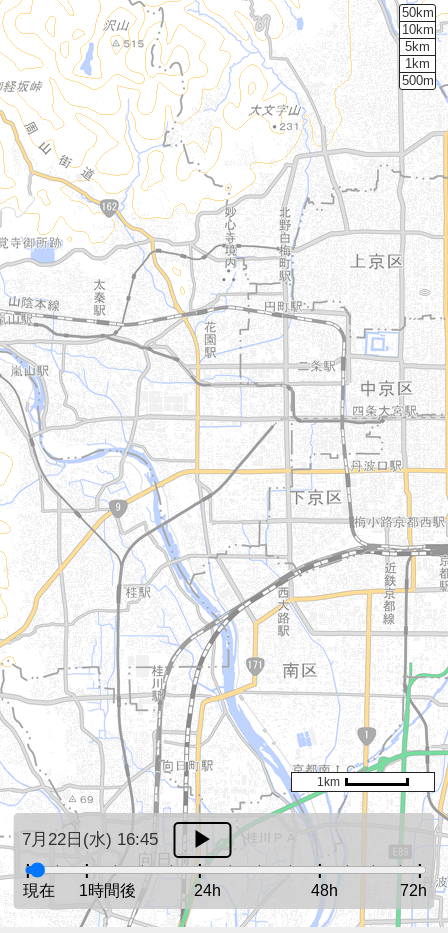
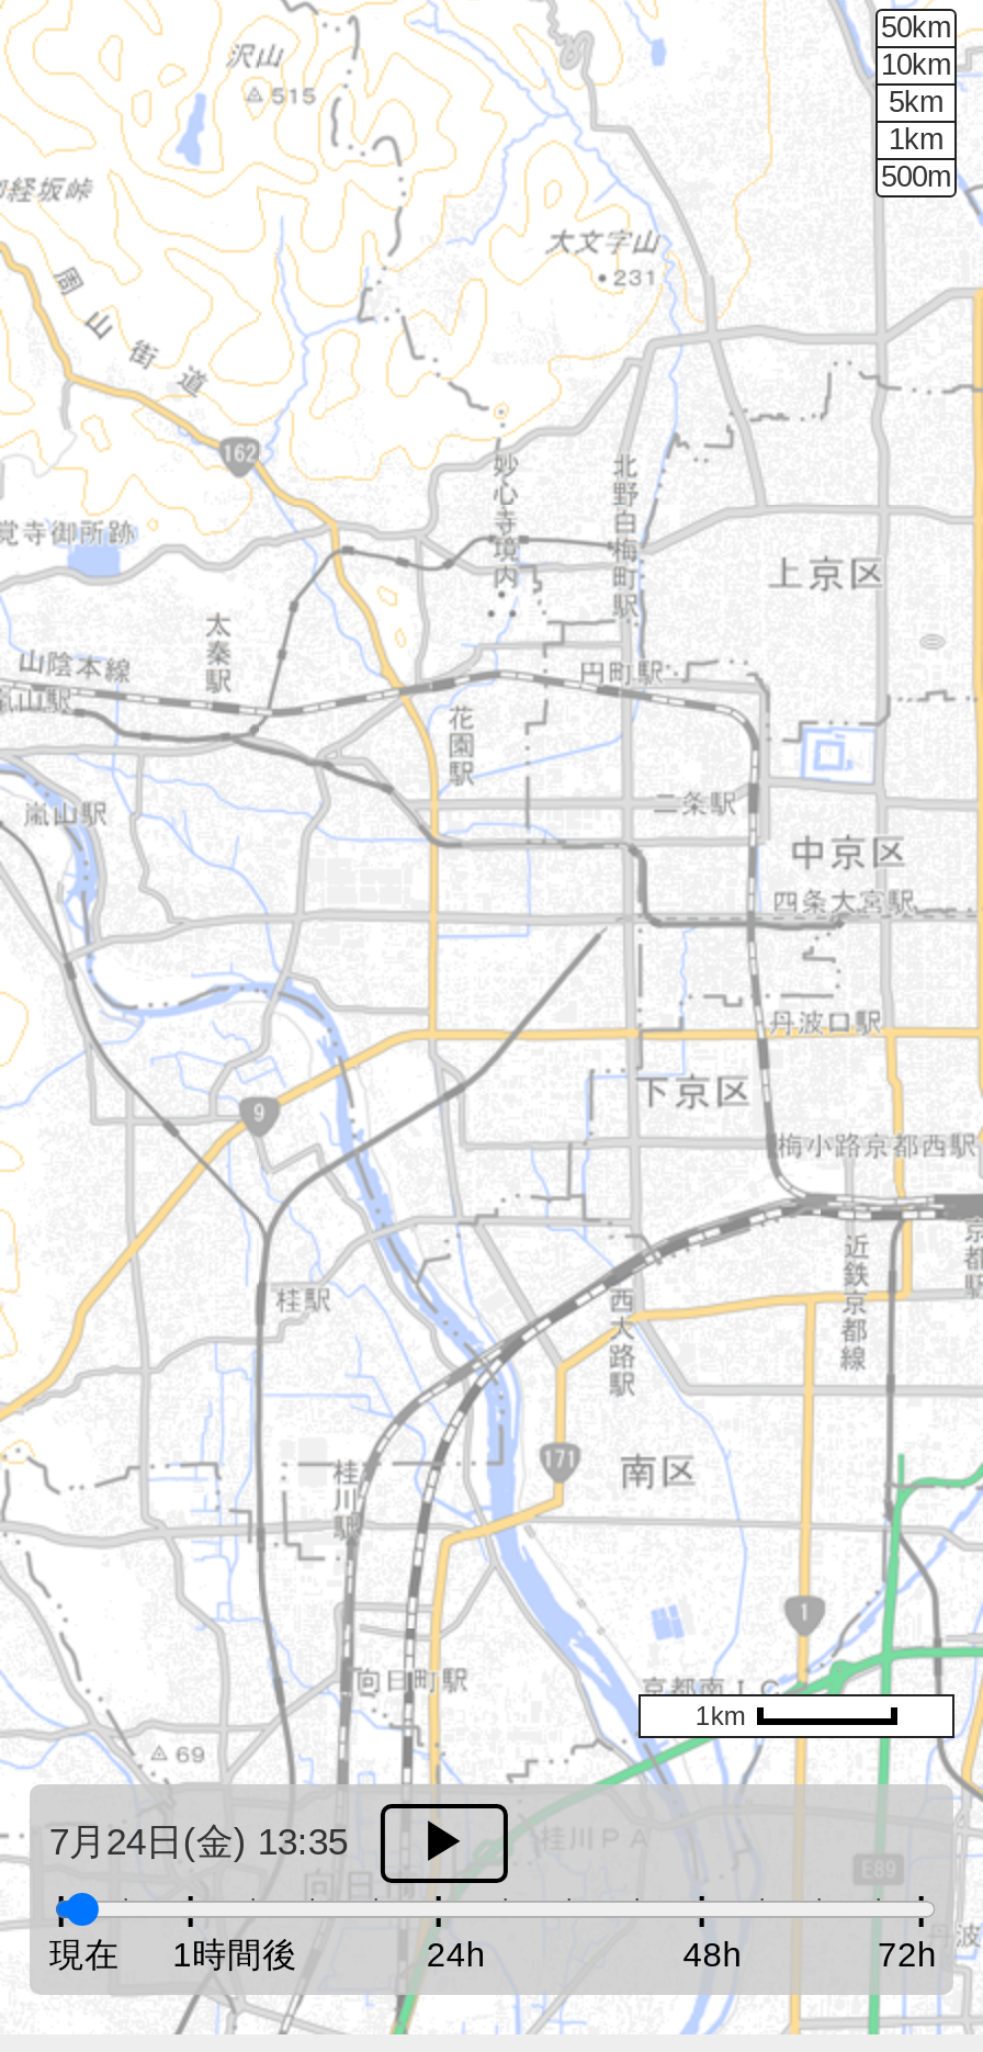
- 7月22日(水) 16:45
+ 7月24日(金) 13:35
